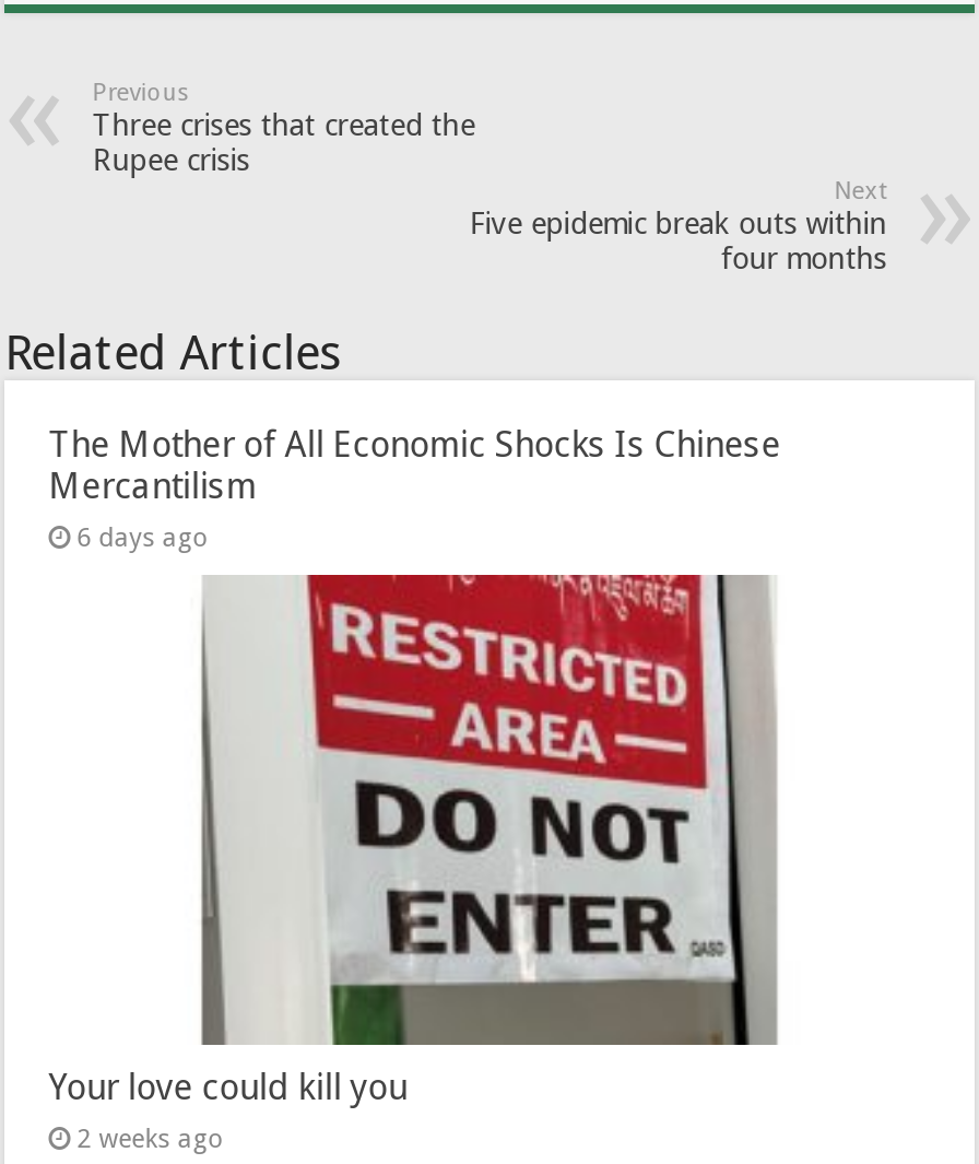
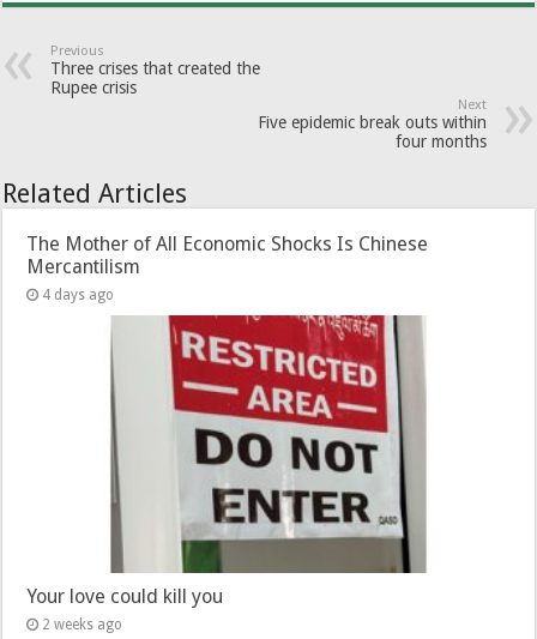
- 6 days ago
+ 4 days ago
